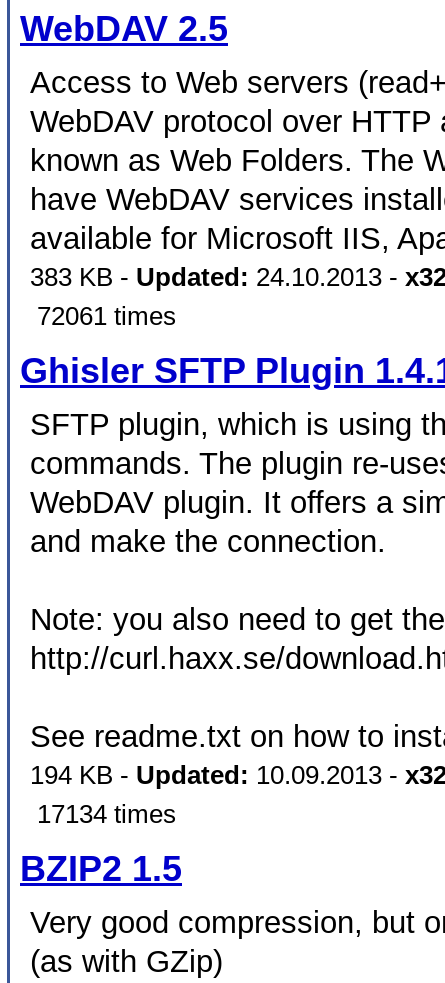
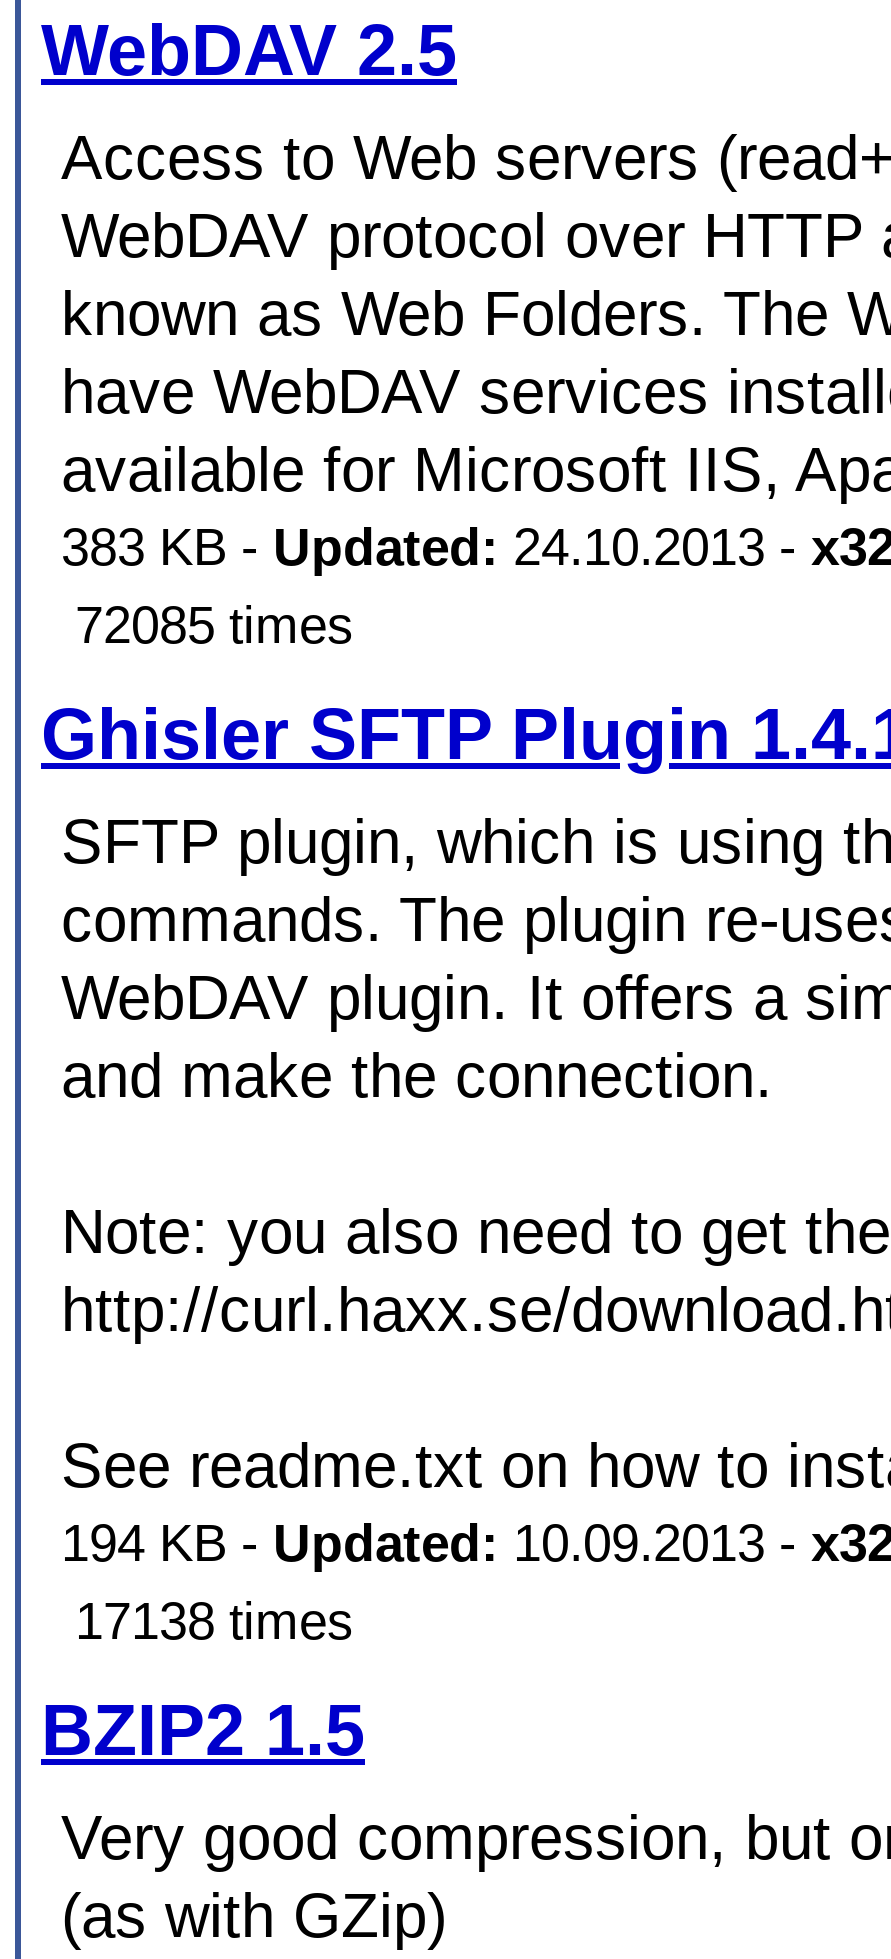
- 72061 times
+ 72085 times

- 17134 times
+ 17138 times
